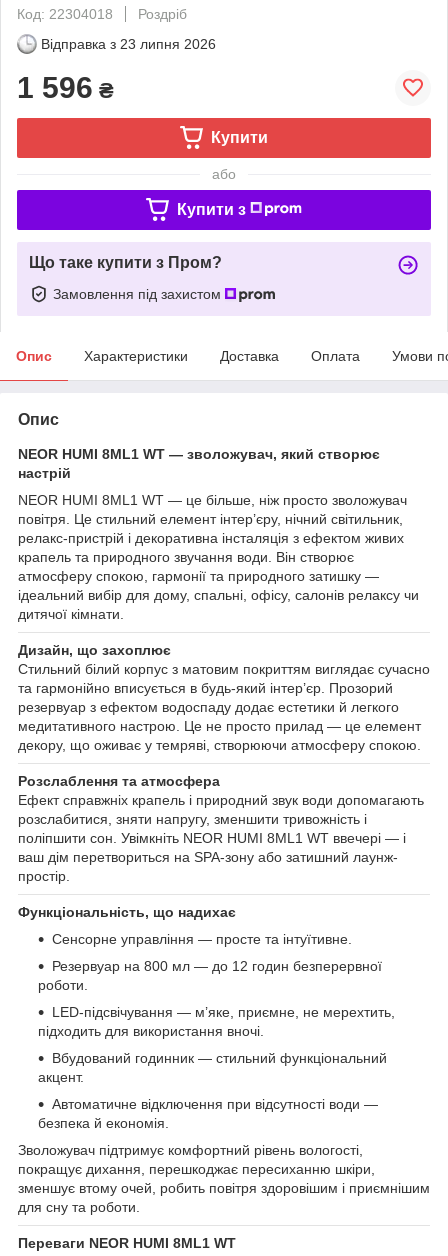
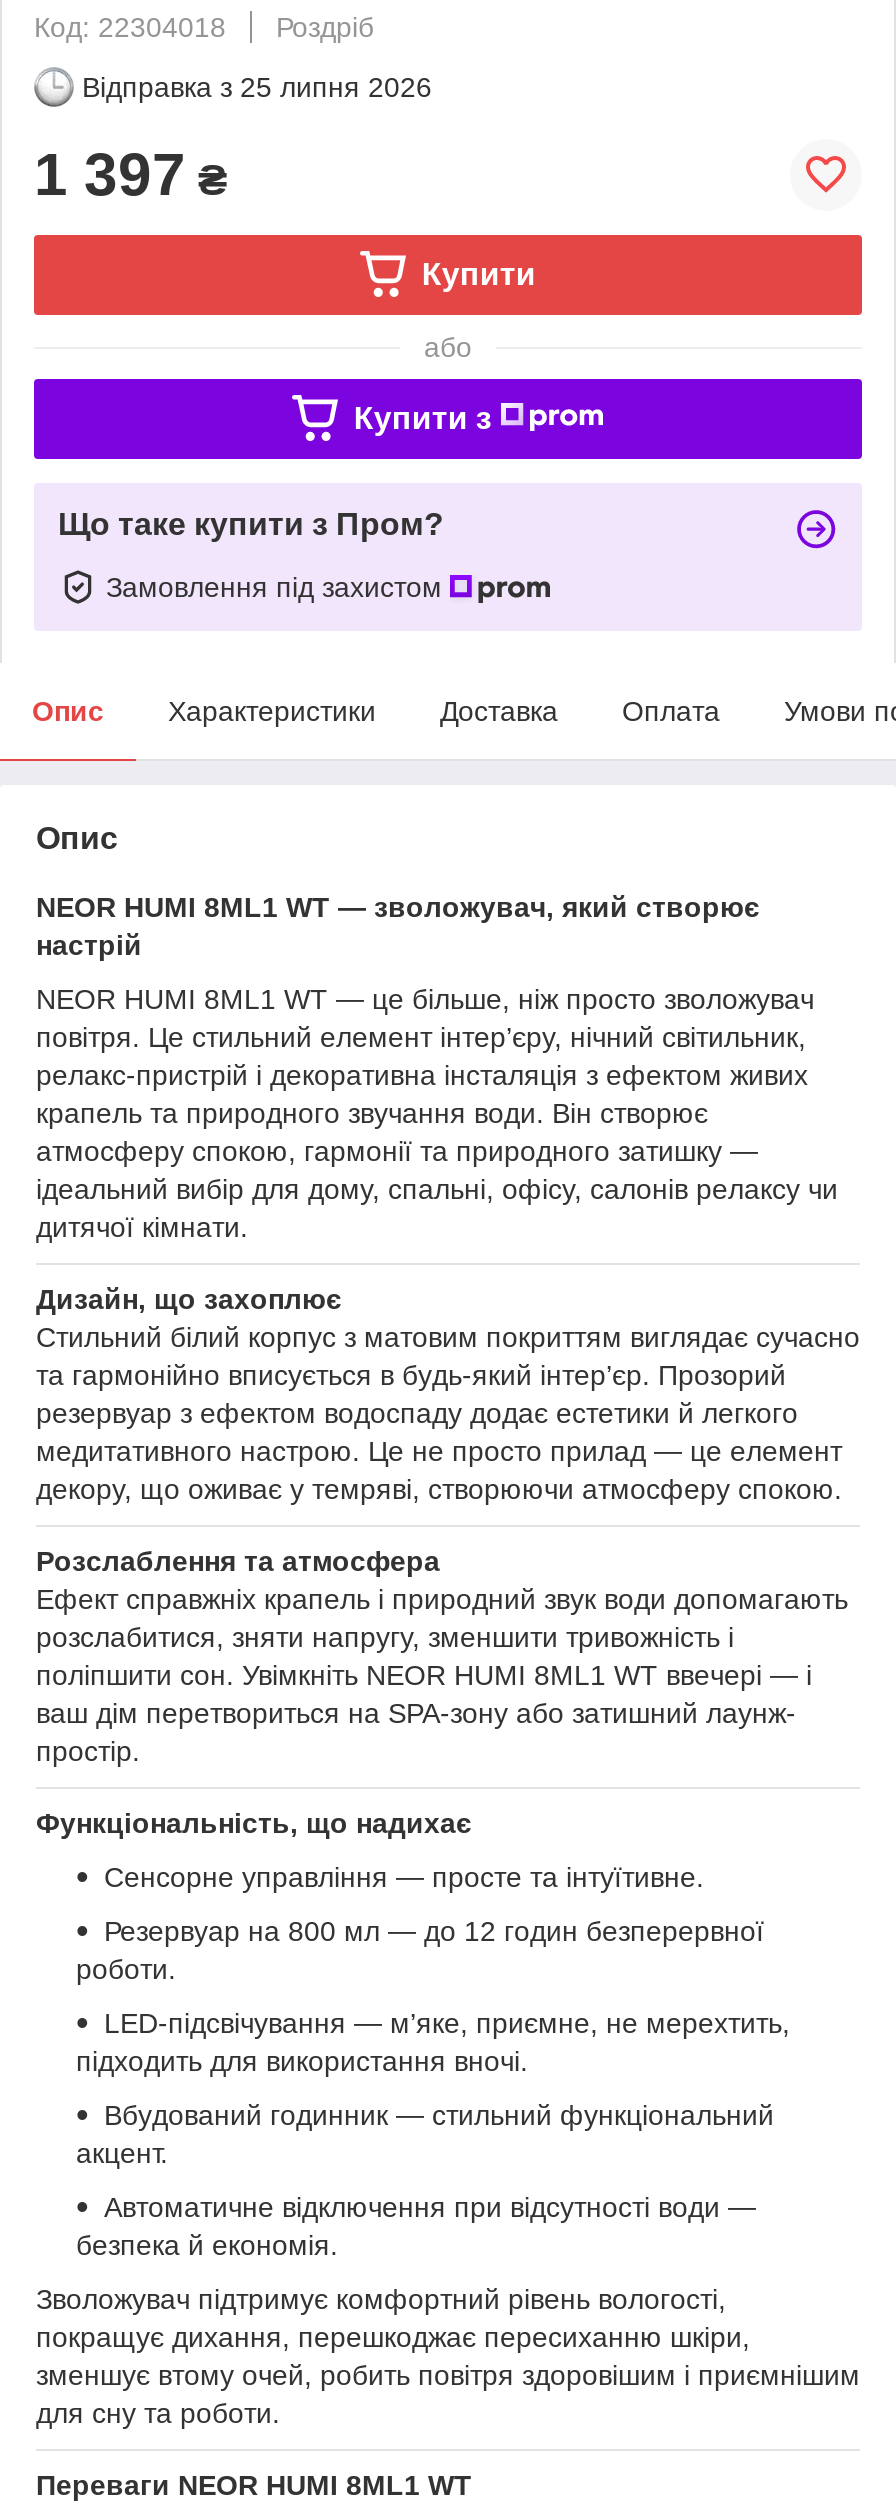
- Відправка з 23 липня 2026
+ Відправка з 25 липня 2026

- 1 596 ₴
+ 1 397 ₴
